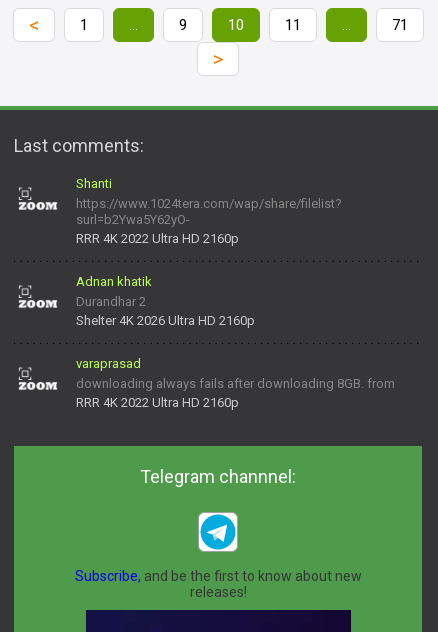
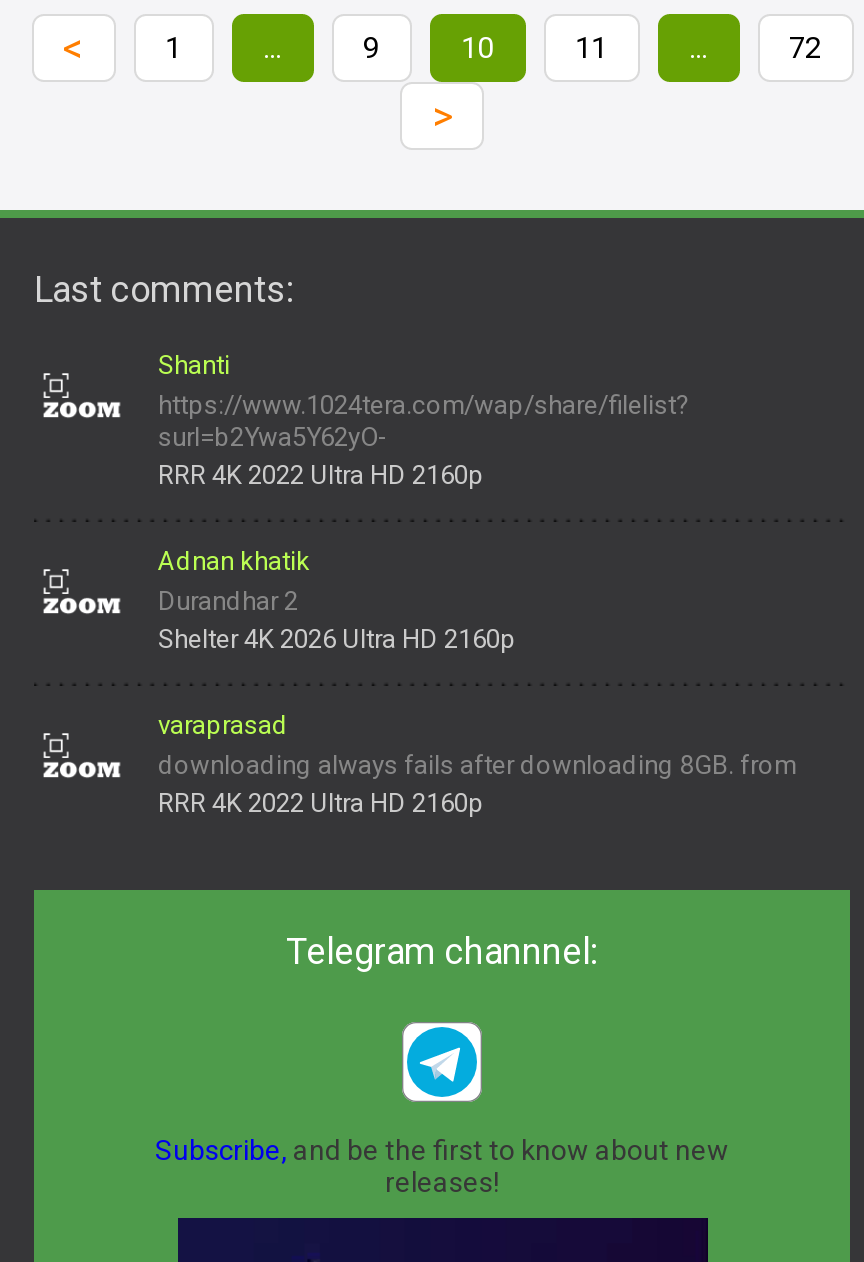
- 71
+ 72
